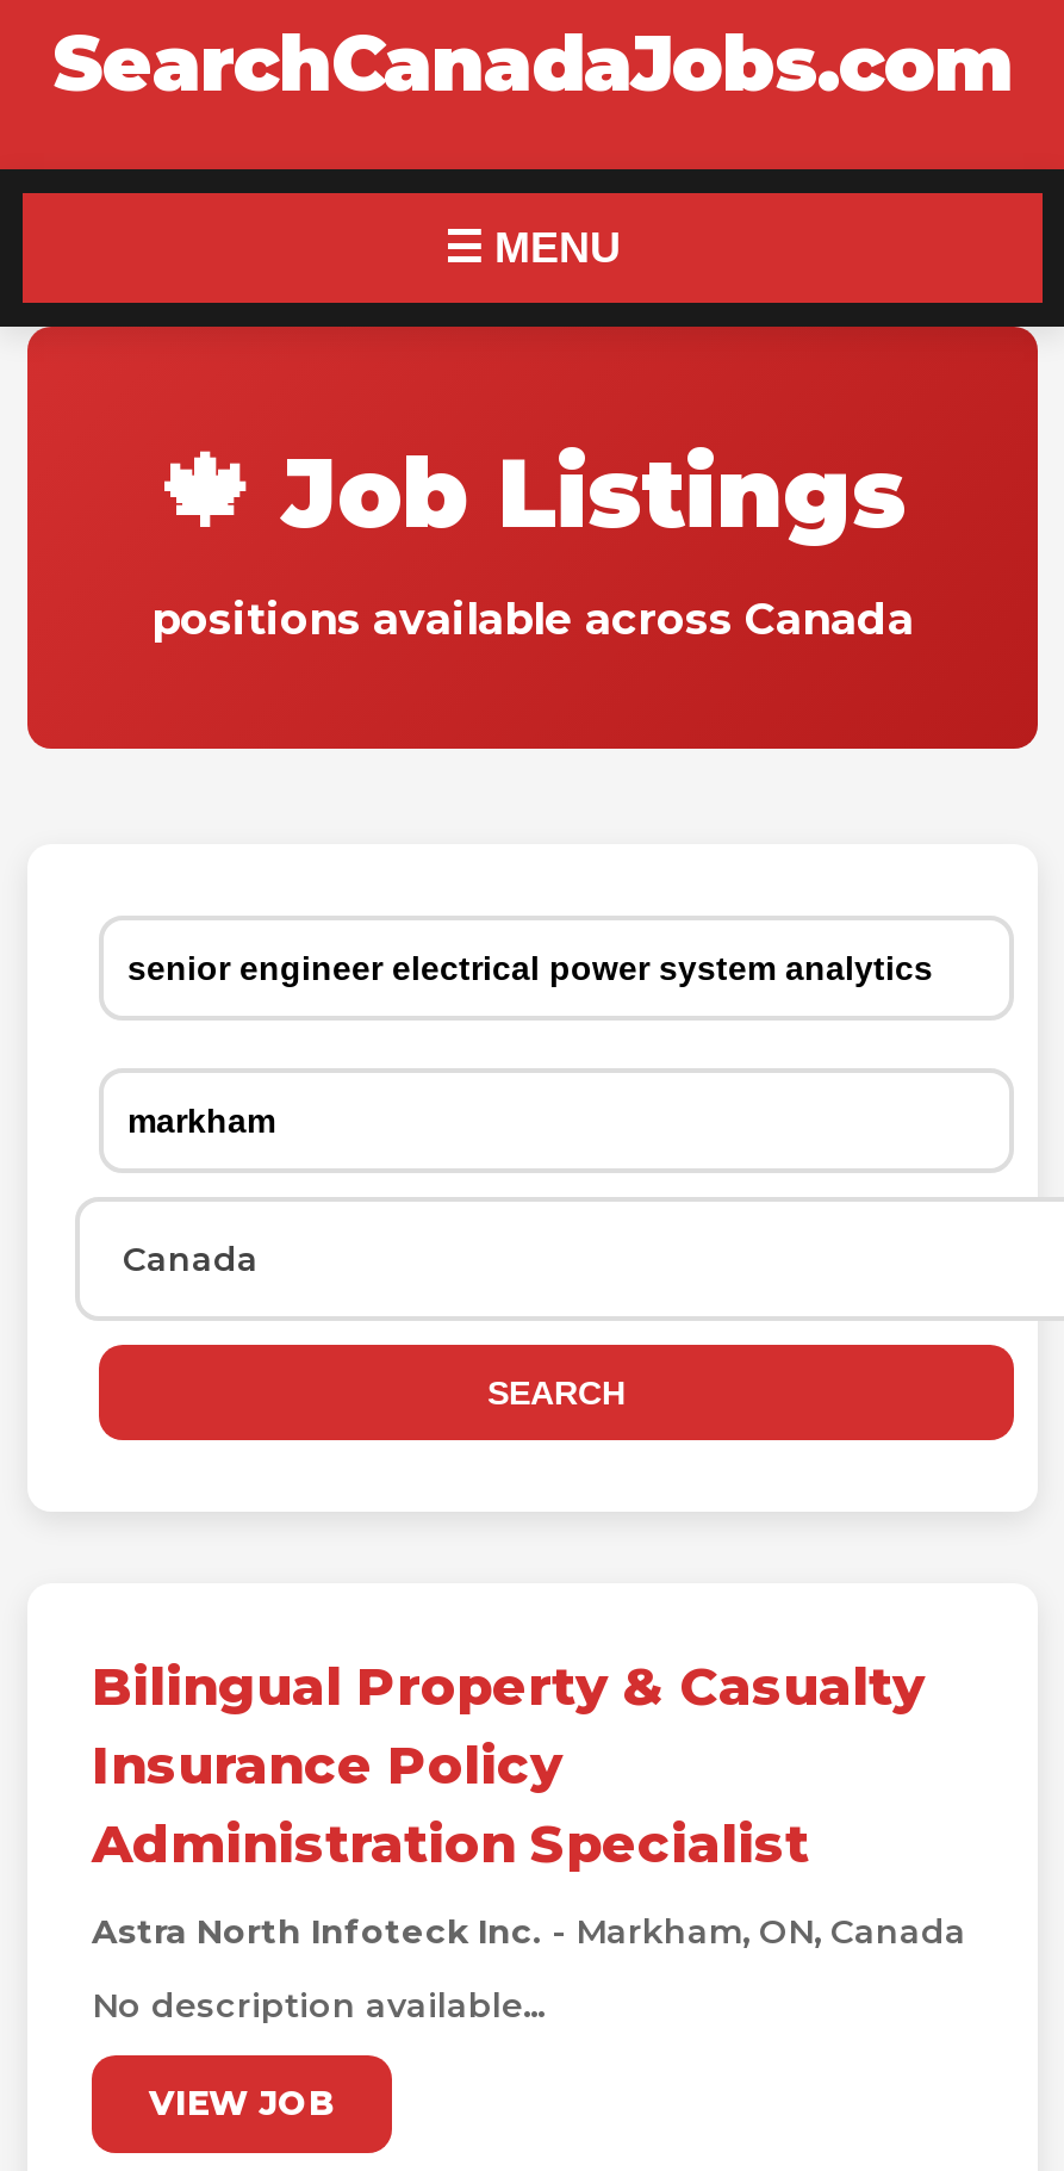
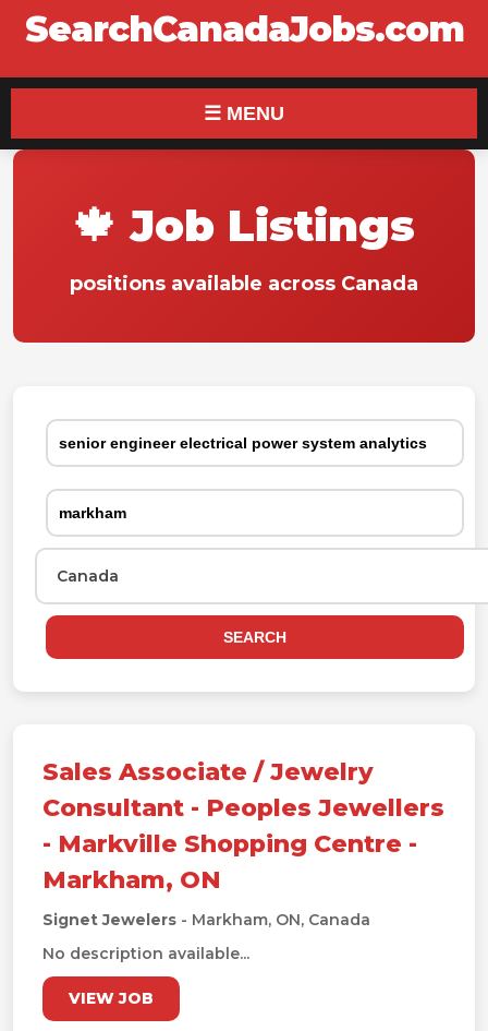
- Bilingual Property & Casualty
- Insurance Policy
- Administration Specialist
+ Sales Associate / Jewelry
+ Consultant - Peoples Jewellers
+ - Markville Shopping Centre -
+ Markham, ON

- Astra North Infoteck Inc. - Markham, ON, Canada
+ Signet Jewelers - Markham, ON, Canada
